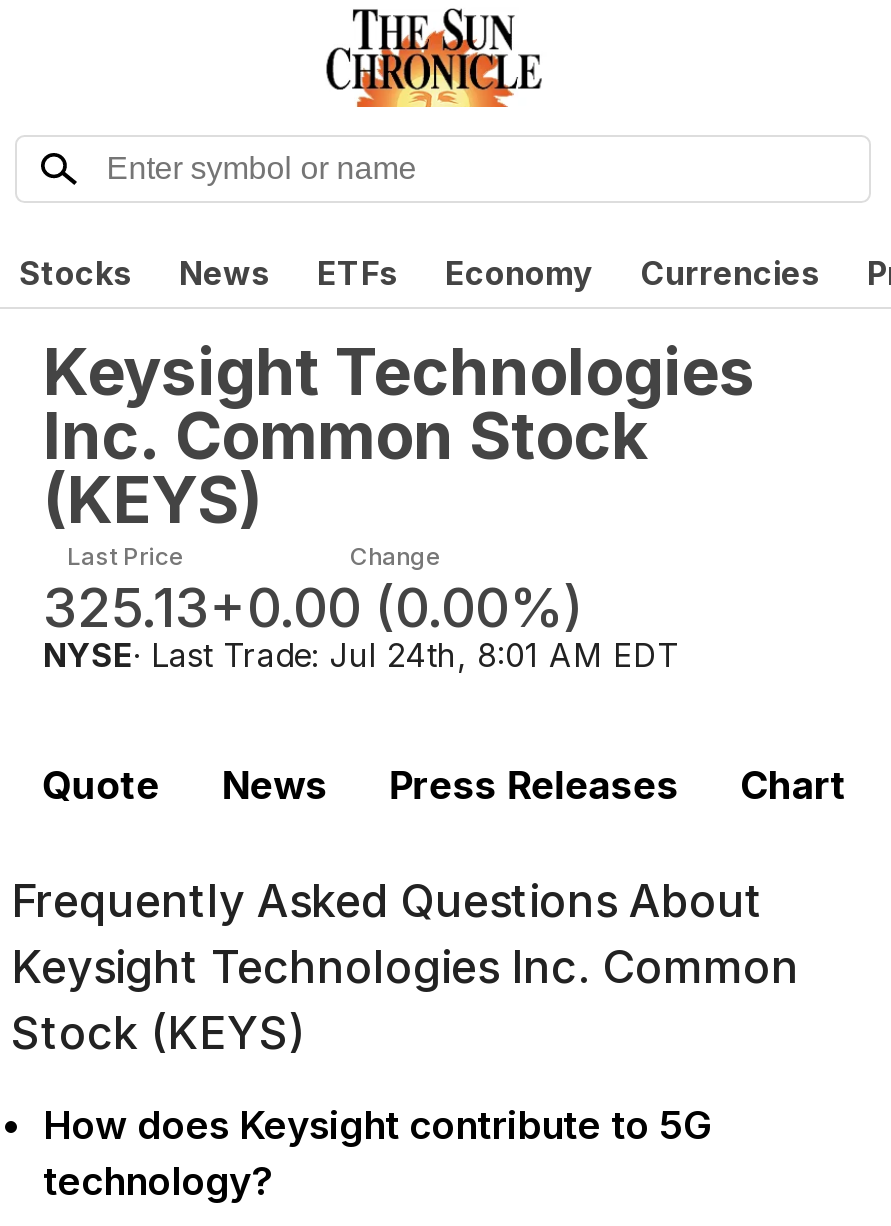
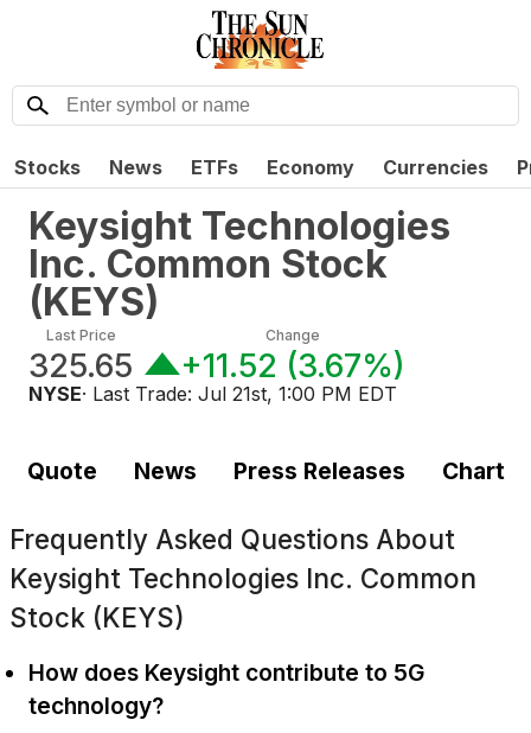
- 325.13
+ 325.65

- +0.00 (0.00%)
+ +11.52 (3.67%)

- NYSE · Last Trade: Jul 24th, 8:01 AM EDT
+ NYSE · Last Trade: Jul 21st, 1:00 PM EDT
